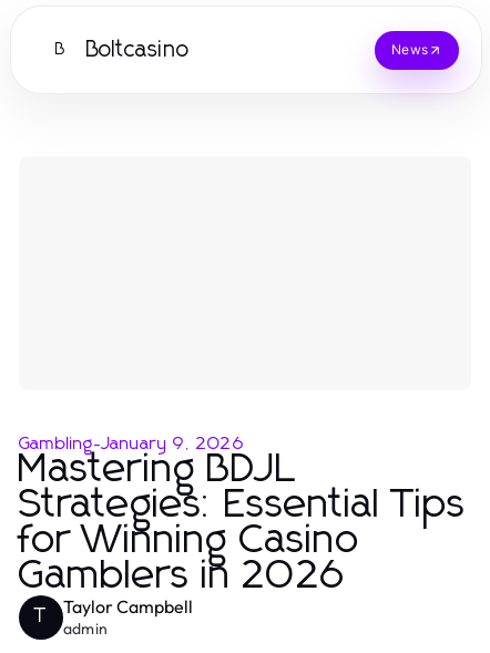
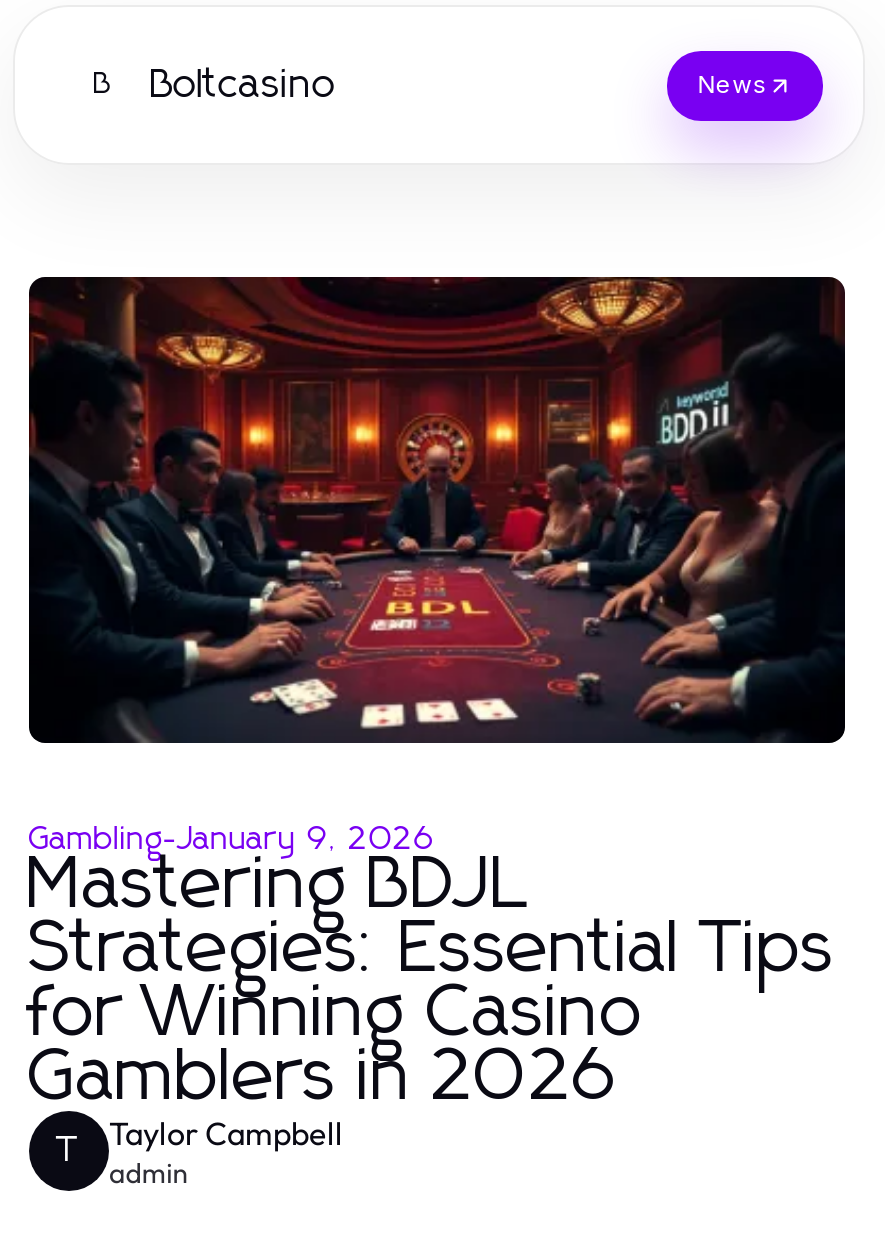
+ [image]
